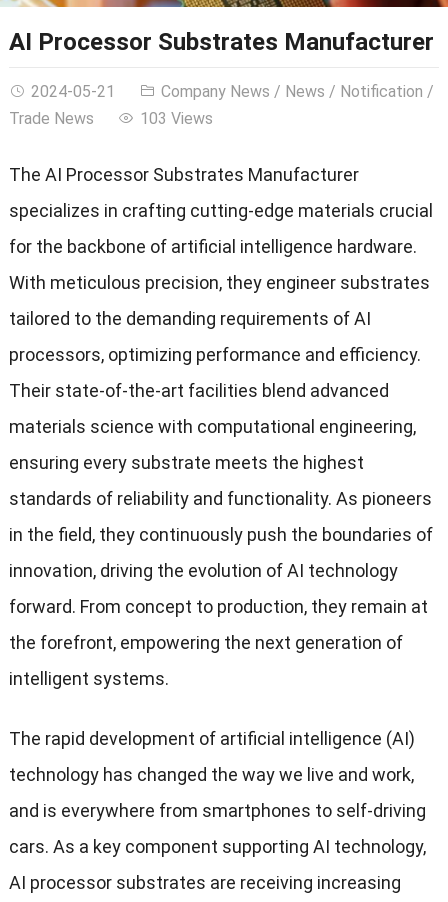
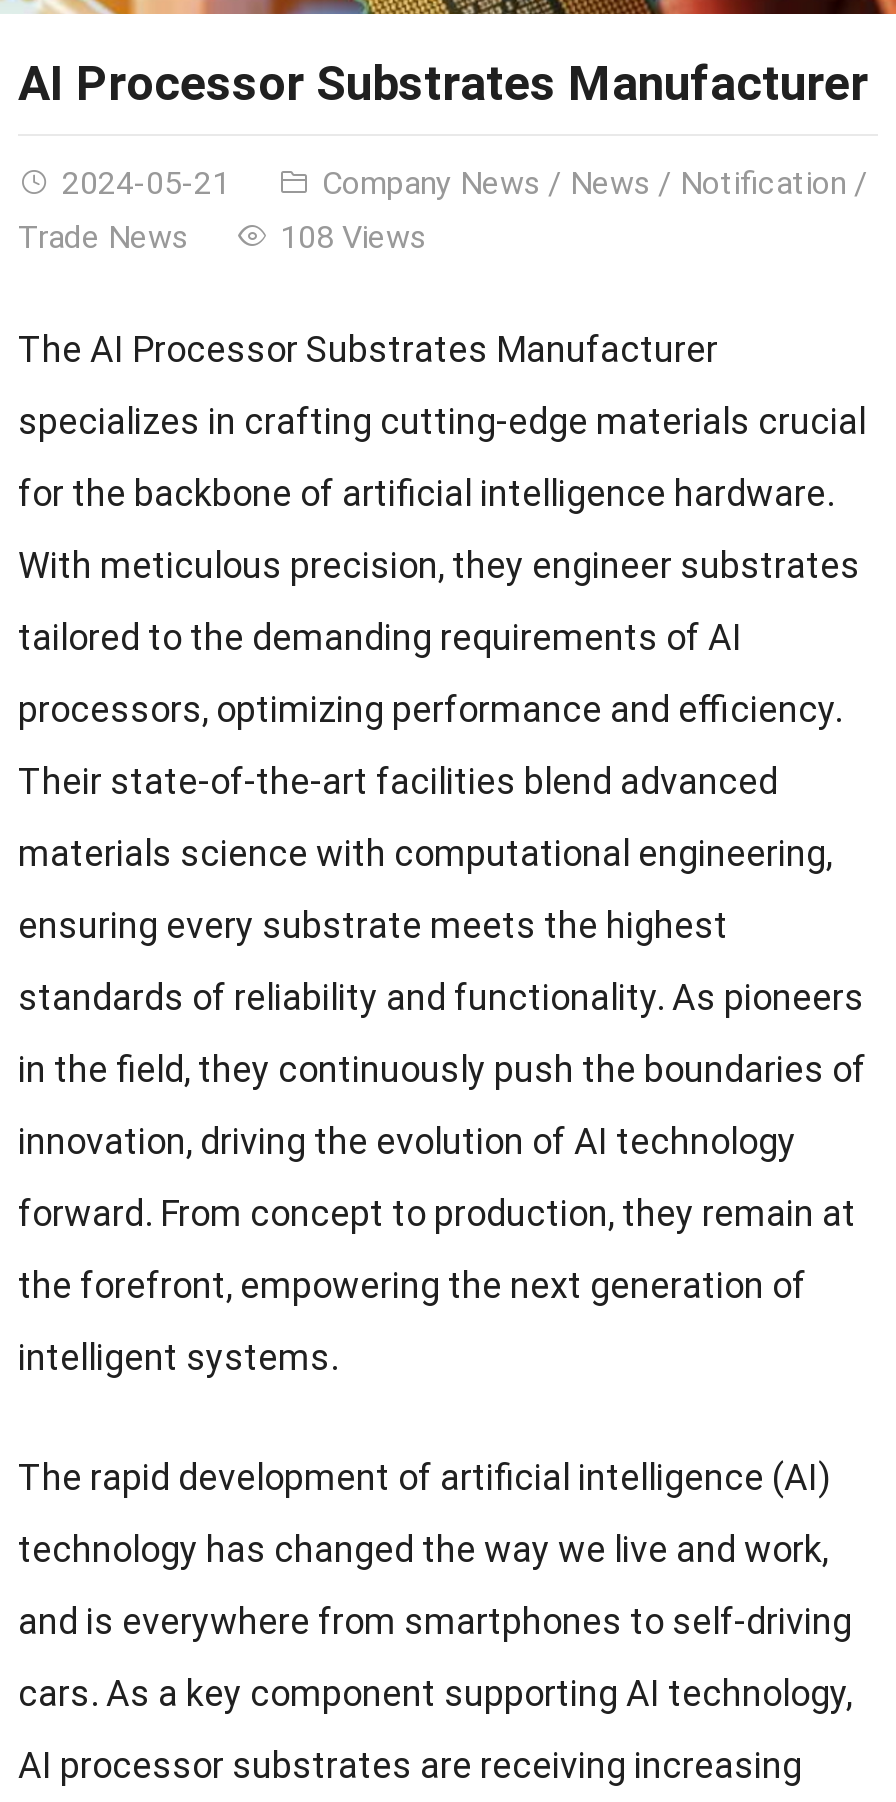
- 103 Views
+ 108 Views
